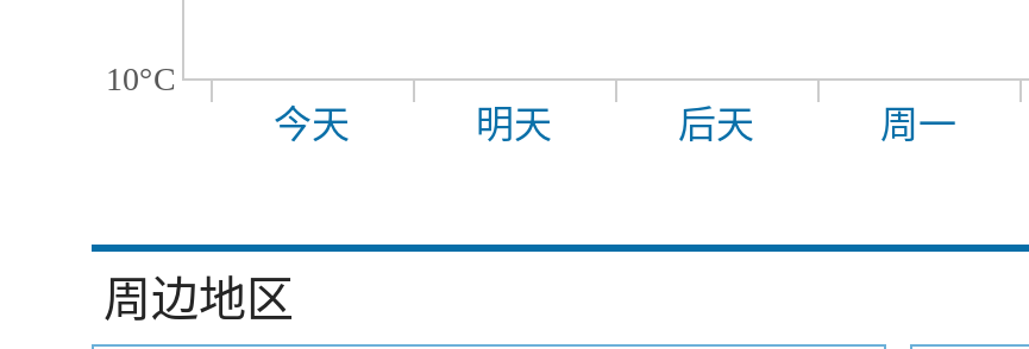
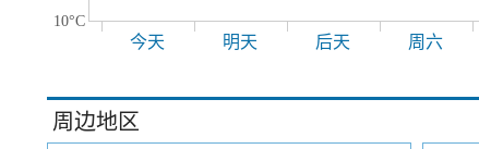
- 周一
+ 周六
